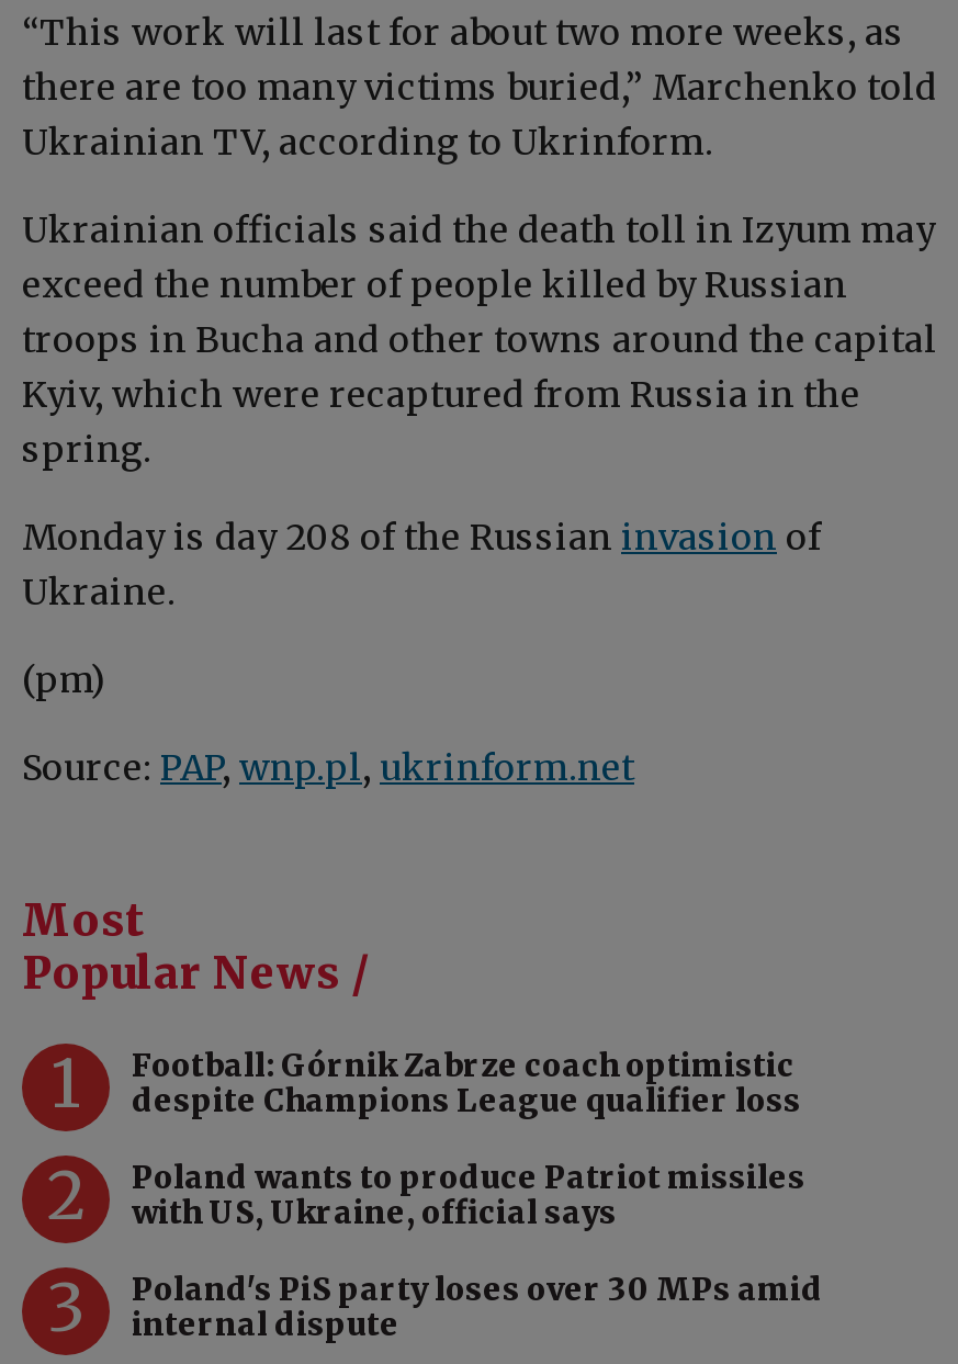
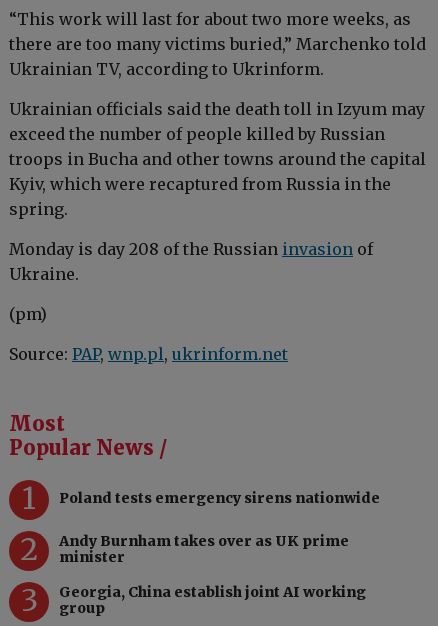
- Football: Górnik Zabrze coach optimistic
- despite Champions League qualifier loss
+ Poland tests emergency sirens nationwide

- Poland wants to produce Patriot missiles
- with US, Ukraine, official says
+ Andy Burnham takes over as UK prime
+ minister

- Poland's PiS party loses over 30 MPs amid
- internal dispute
+ Georgia, China establish joint AI working
+ group
